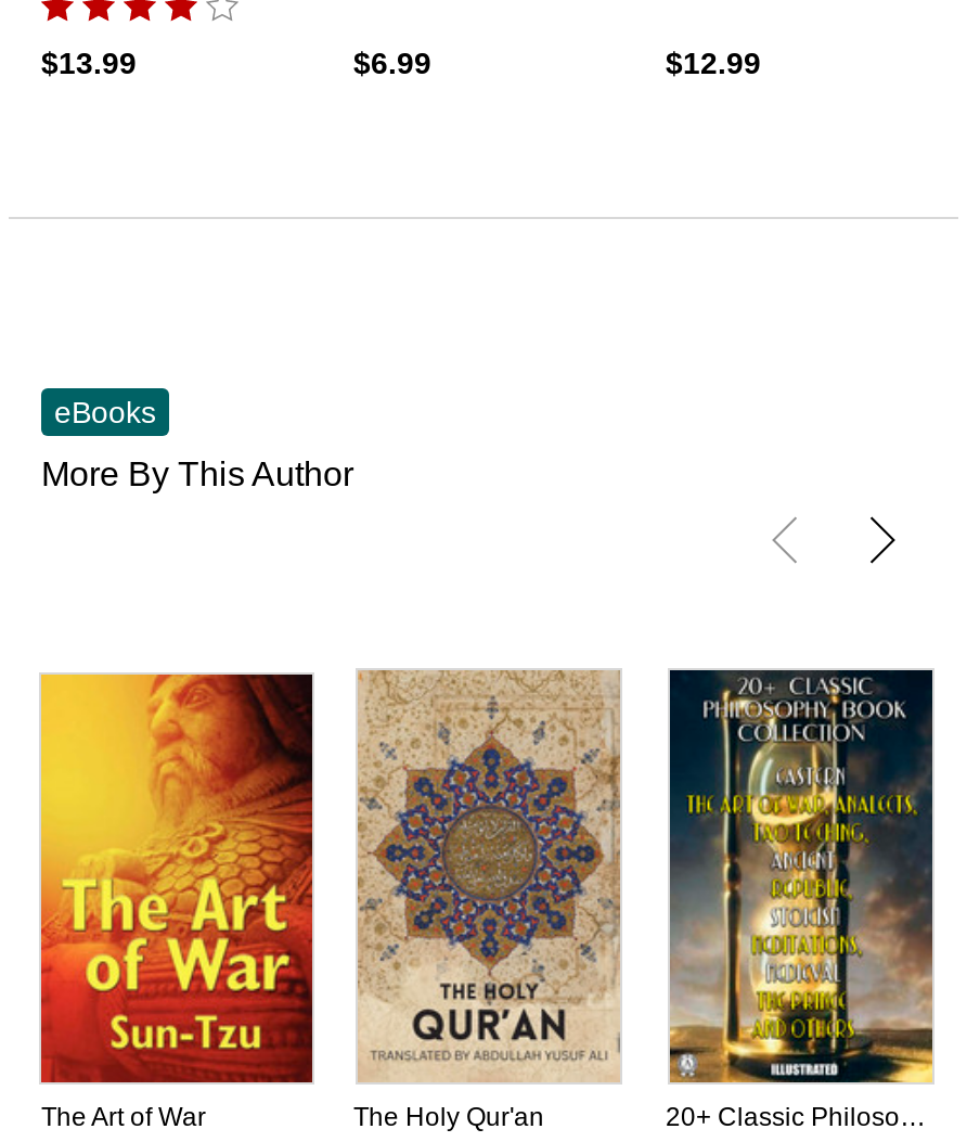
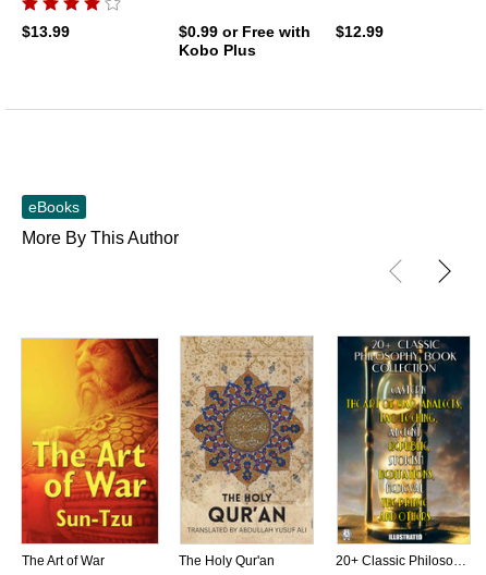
- $6.99
+ $0.99 or Free with
+ Kobo Plus
